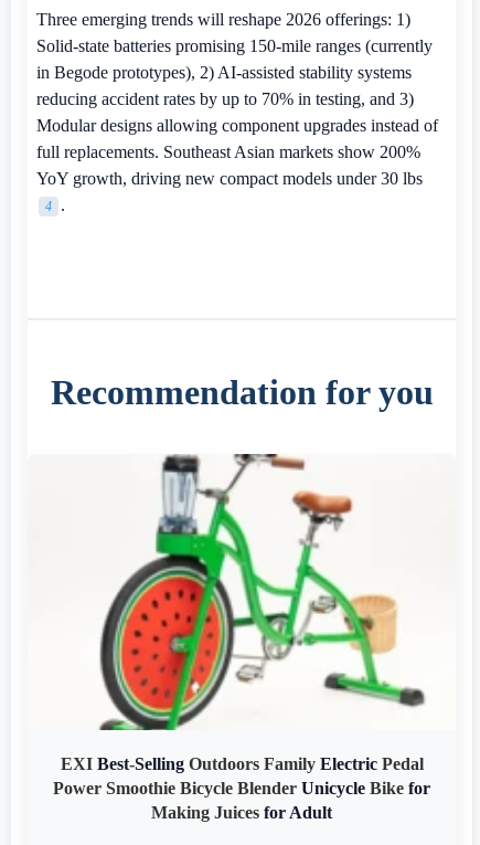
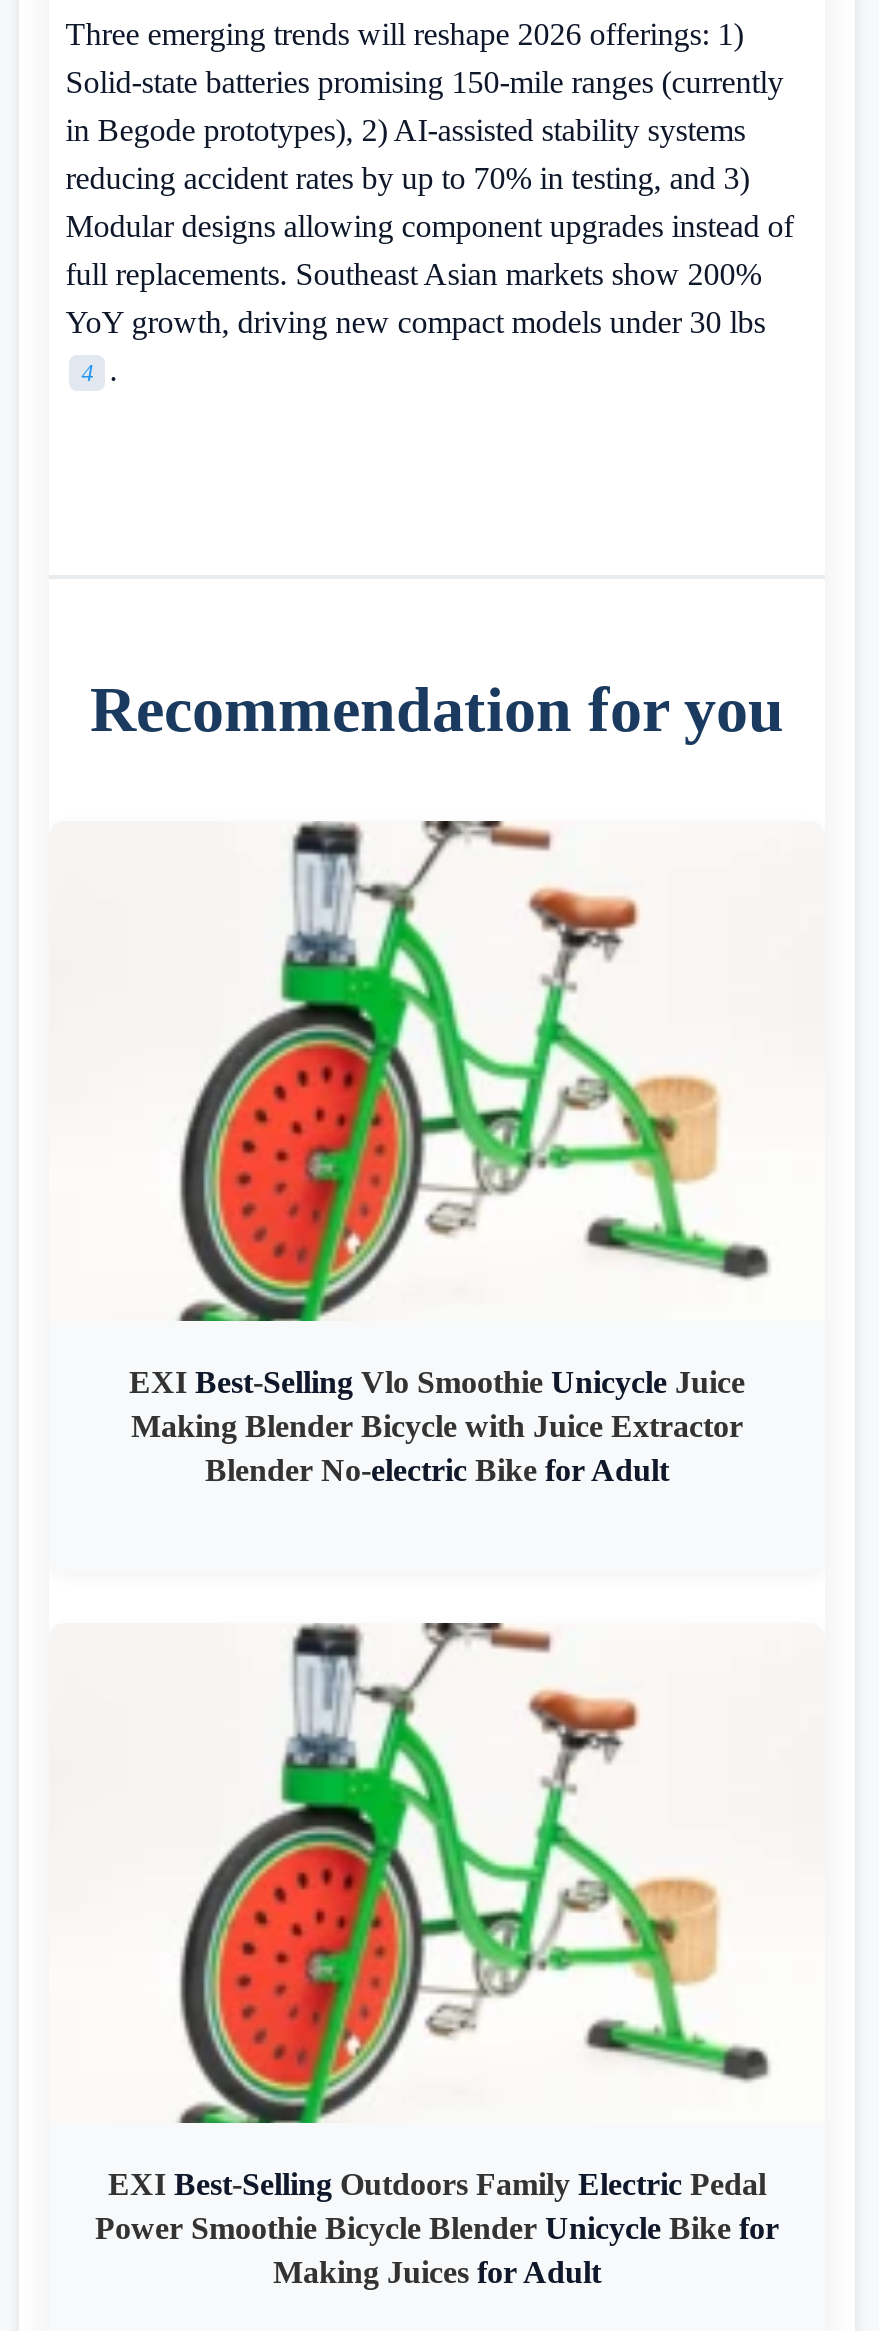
+ EXI Best-Selling Vlo Smoothie Unicycle Juice
+ Making Blender Bicycle with Juice Extractor
+ Blender No-electric Bike for Adult
